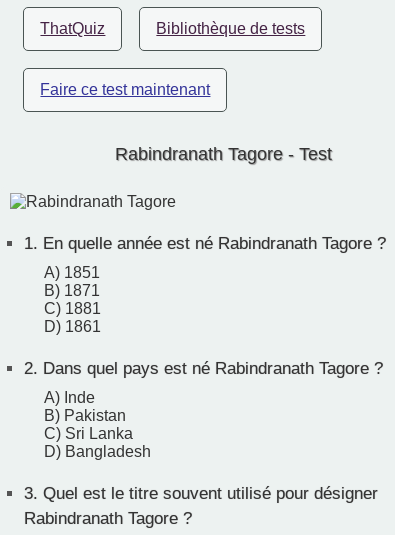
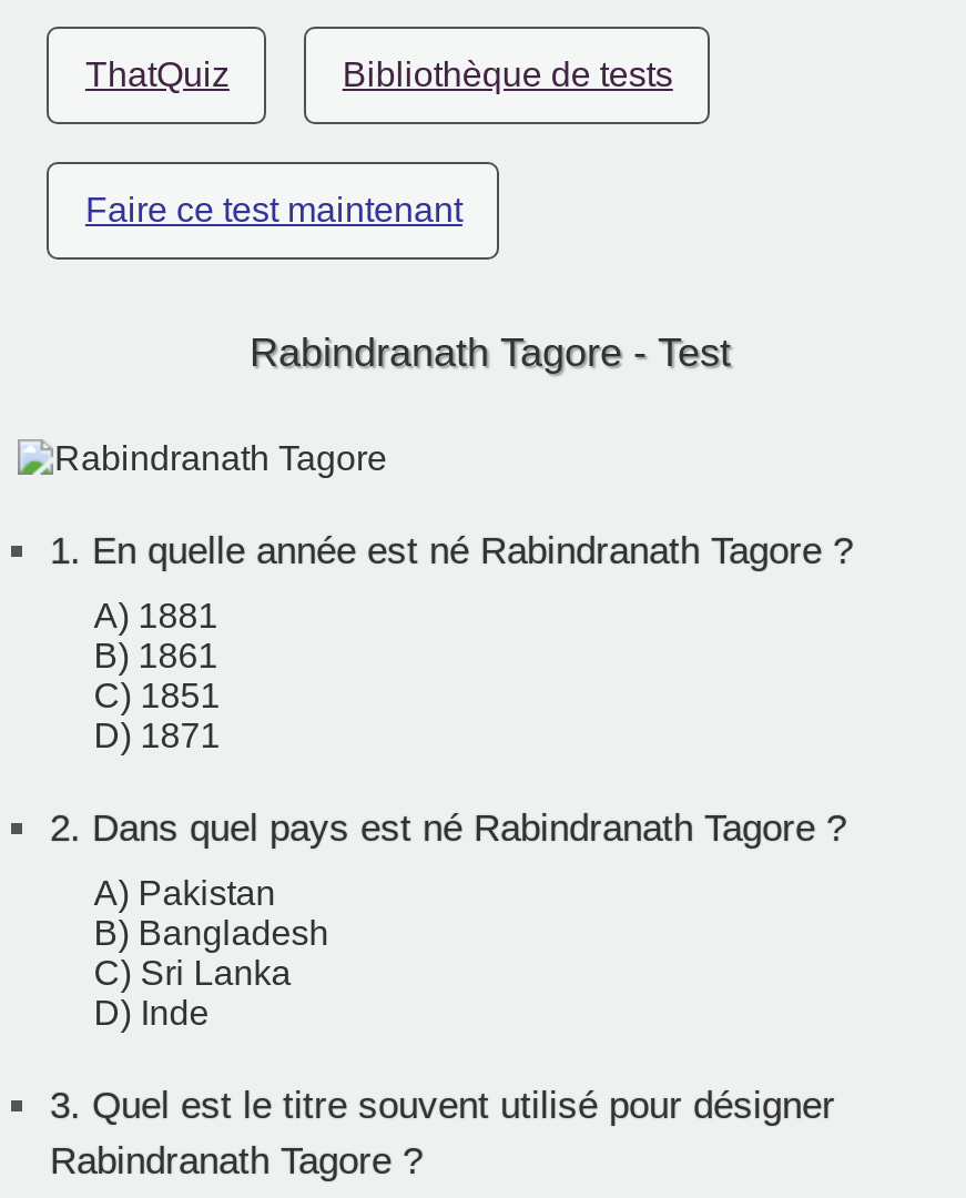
- A) 1851
+ A) 1881

- B) 1871
+ B) 1861

- C) 1881
+ C) 1851

- D) 1861
+ D) 1871

- A) Inde
+ A) Pakistan

- B) Pakistan
+ B) Bangladesh

- D) Bangladesh
+ D) Inde
